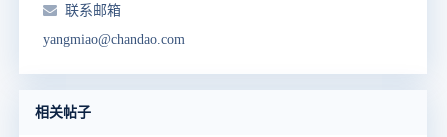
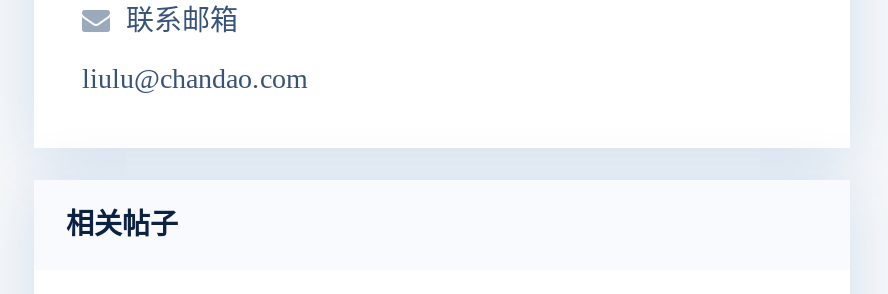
- yangmiao@chandao.com
+ liulu@chandao.com
